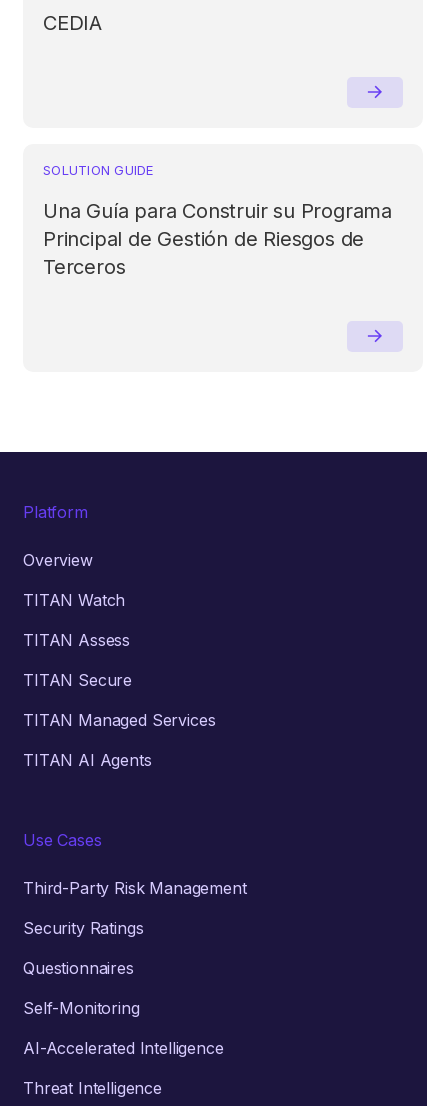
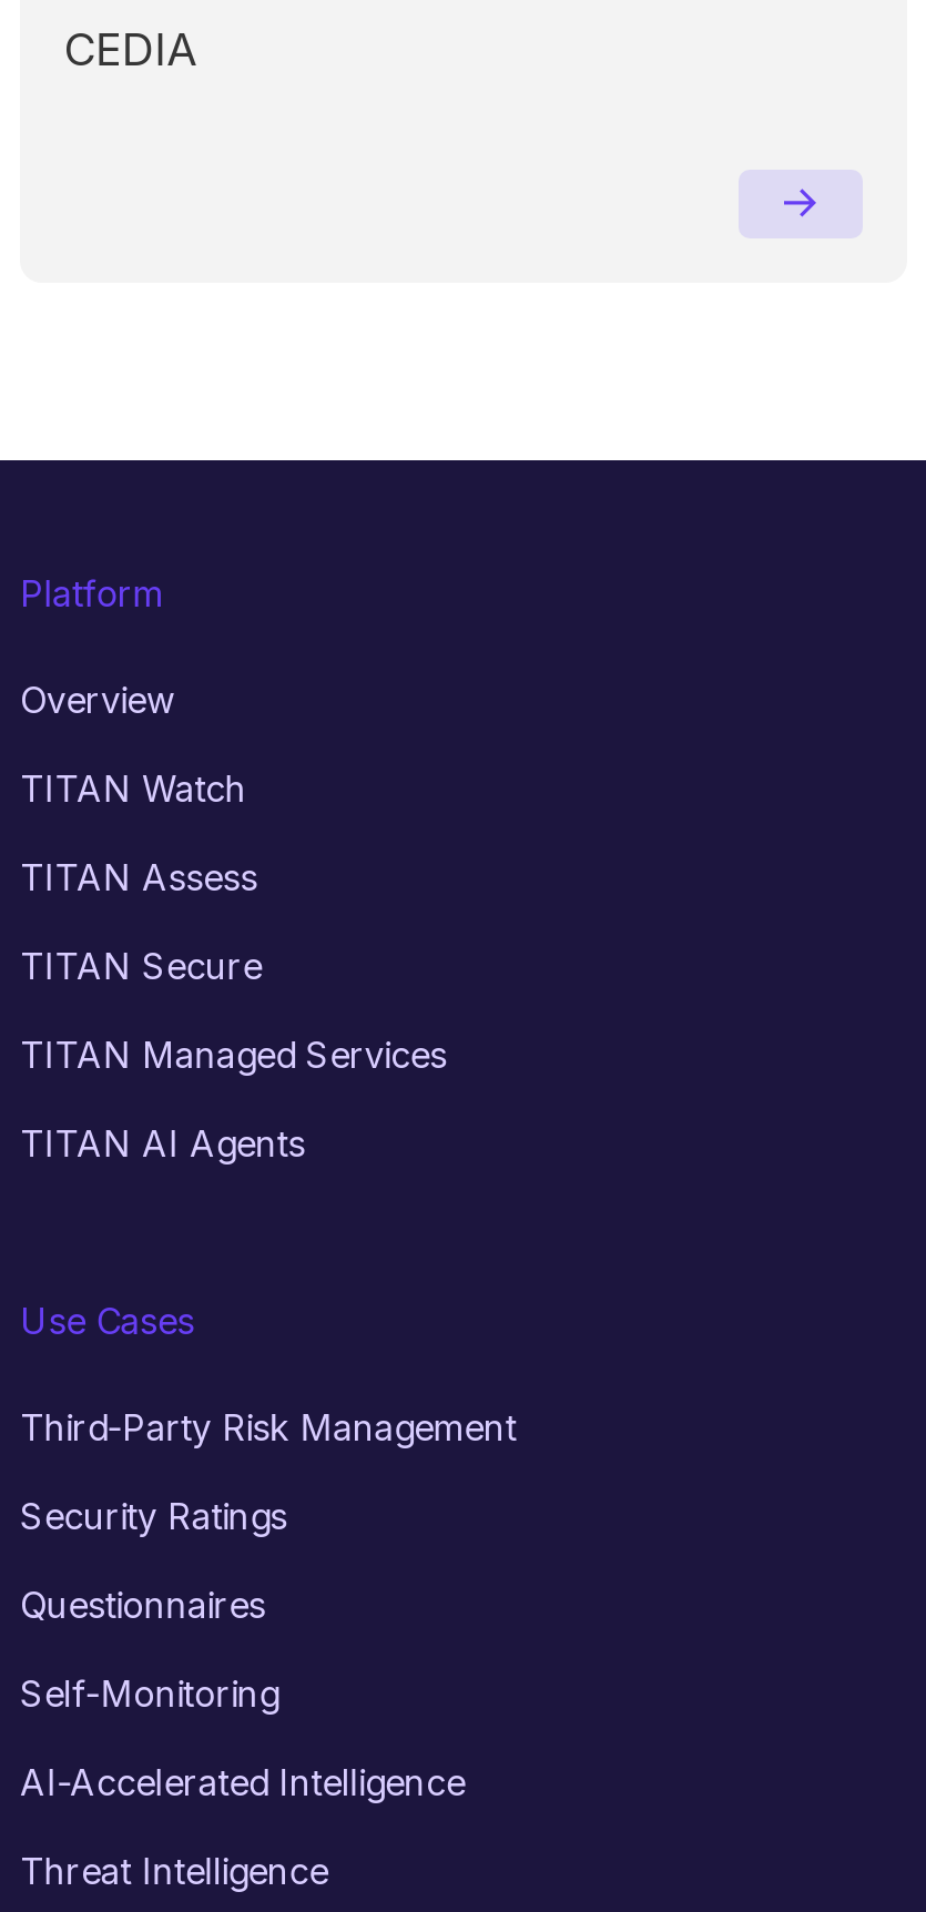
- SOLUTION GUIDE
- Una Guía para Construir su Programa
- Principal de Gestión de Riesgos de
- Terceros
